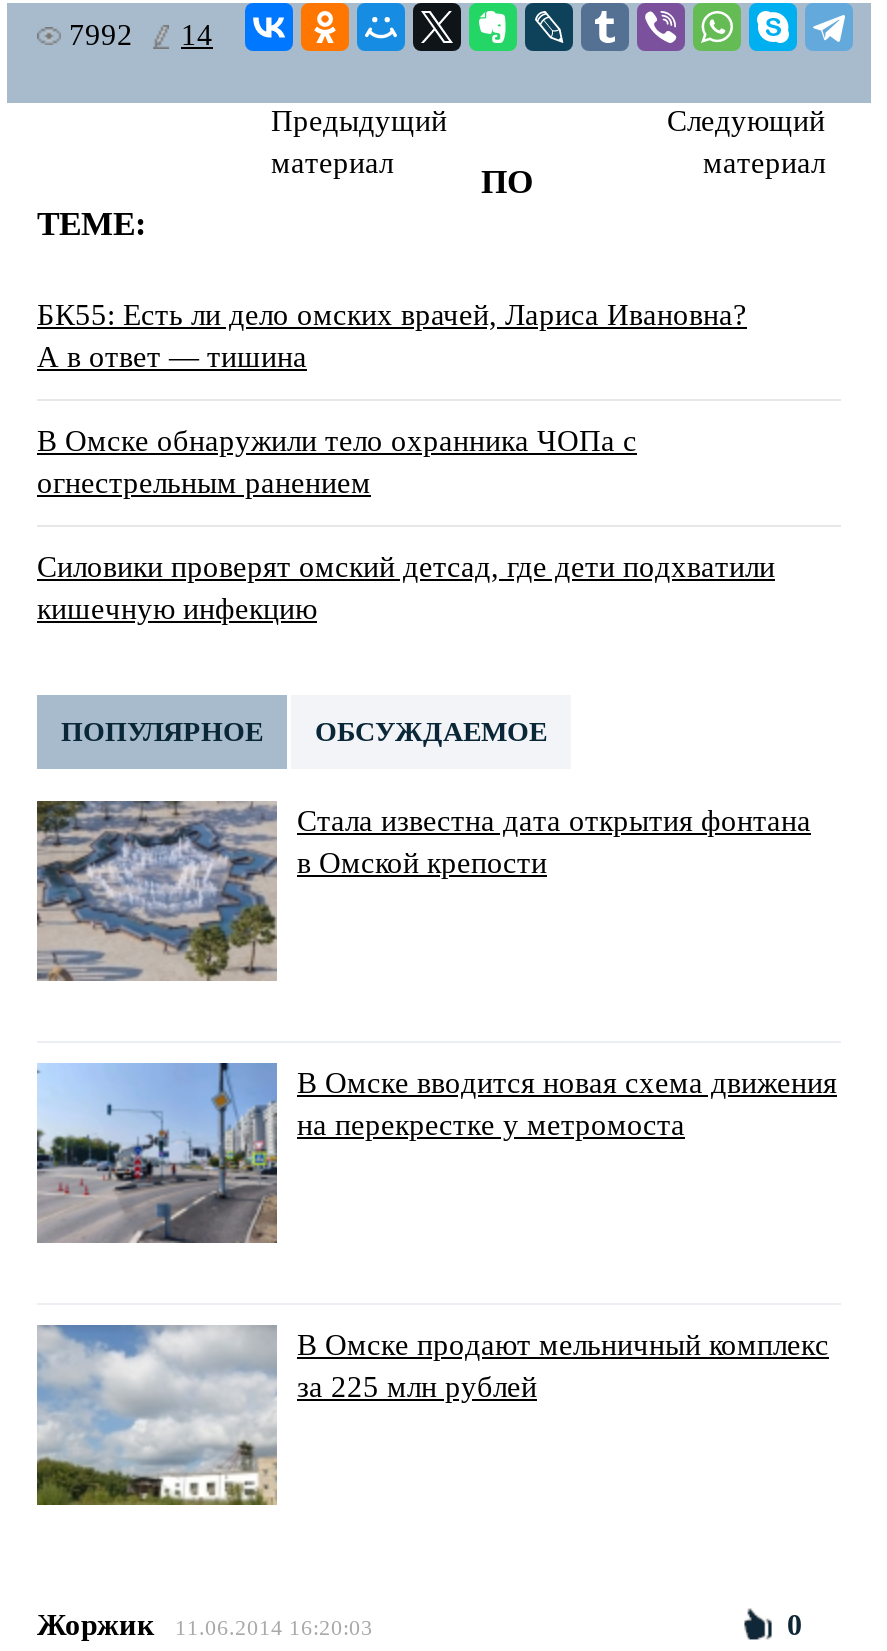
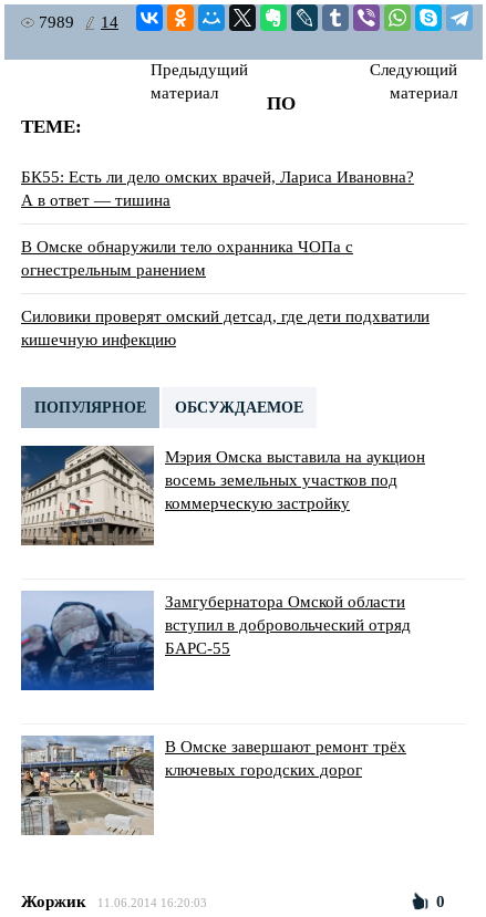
- 7992 14
+ 7989 14

- [image]
- Стала известна дата открытия фонтана
- в Омской крепости
+ [image]
+ Мэрия Омска выставила на аукцион
+ восемь земельных участков под
+ коммерческую застройку

- [image]
- В Омске вводится новая схема движения
- на перекрестке у метромоста
+ [image]
+ Замгубернатора Омской области
+ вступил в добровольческий отряд
+ БАРС-55

- [image]
- В Омске продают мельничный комплекс
- за 225 млн рублей
+ [image]
+ В Омске завершают ремонт трёх
+ ключевых городских дорог
